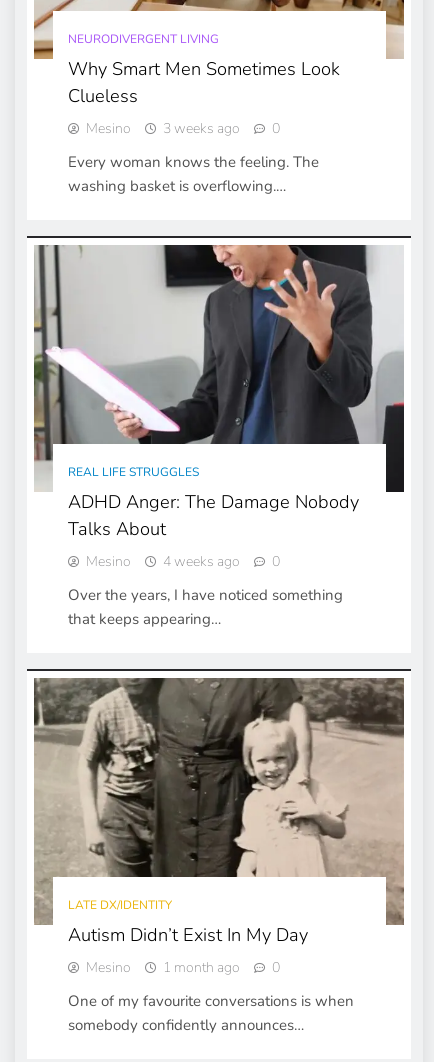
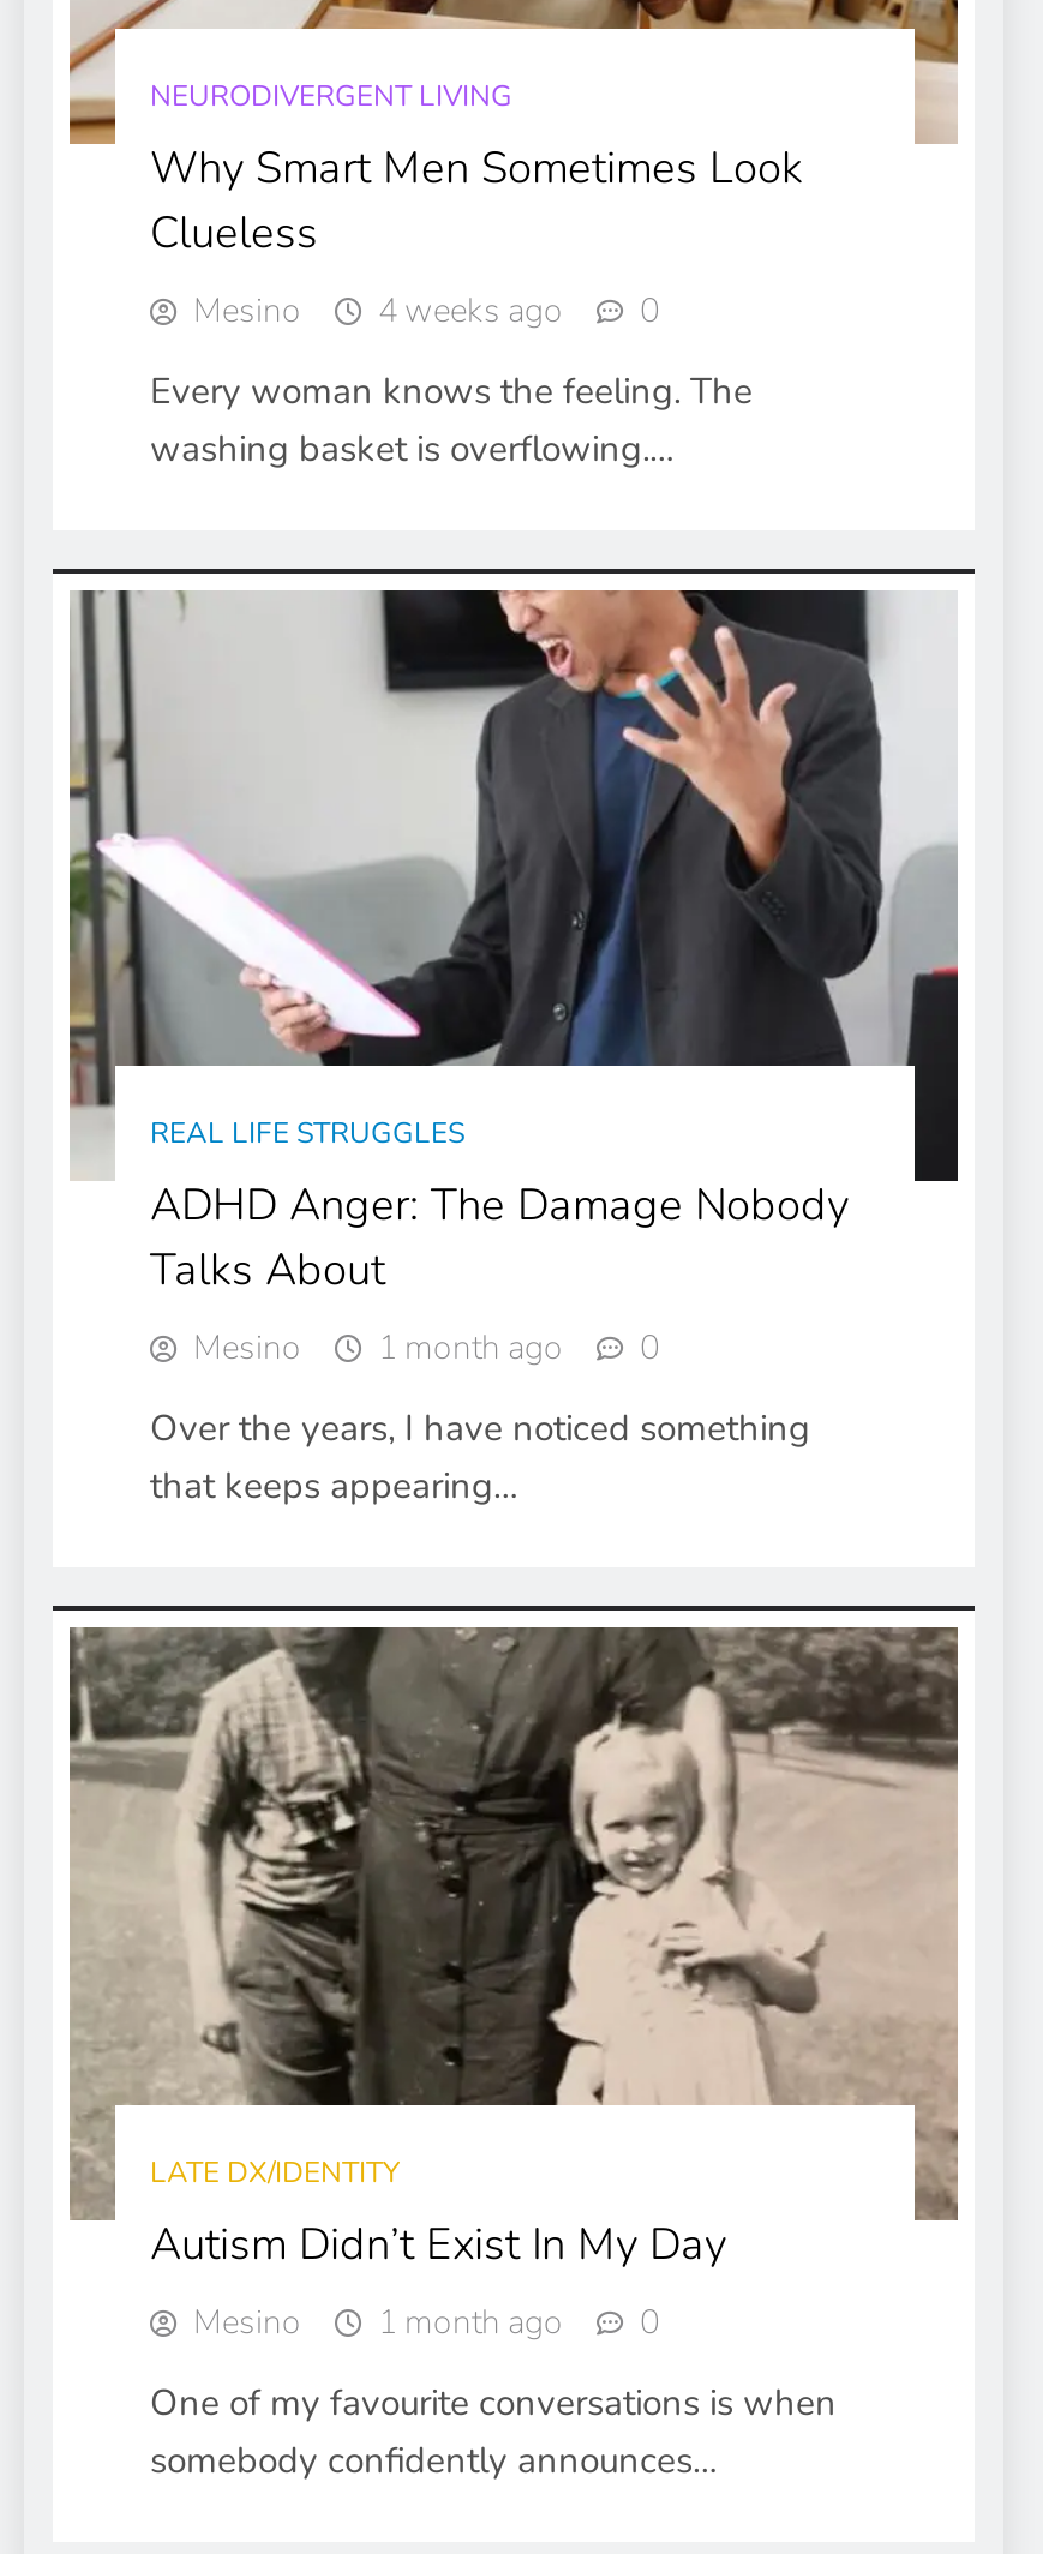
- Mesino 3 weeks ago 0
+ Mesino 4 weeks ago 0

- Mesino 4 weeks ago 0
+ Mesino 1 month ago 0
